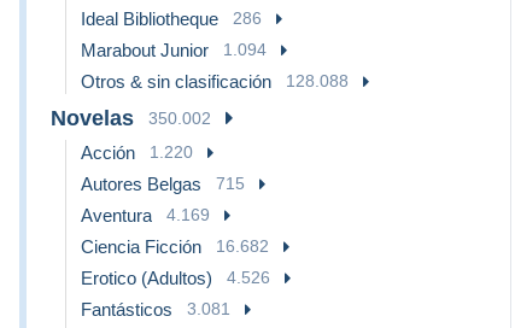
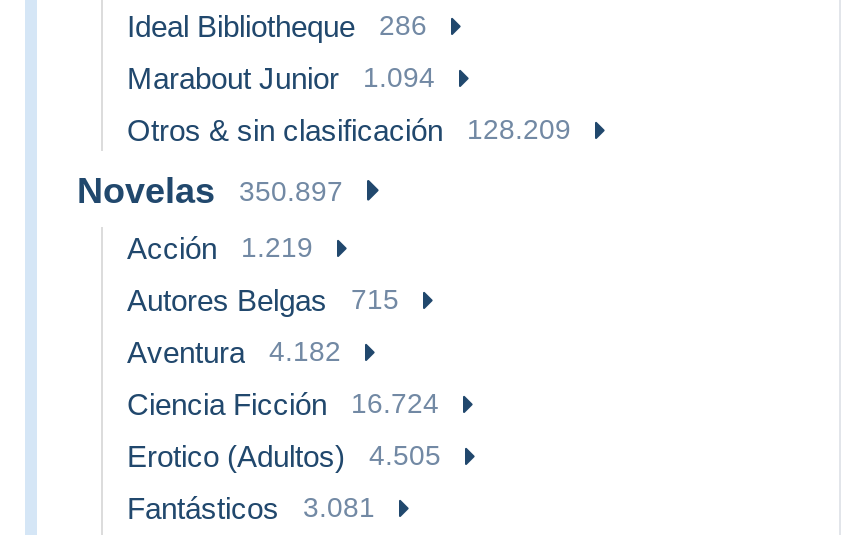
- Otros & sin clasificación 128.088
+ Otros & sin clasificación 128.209

- Novelas 350.002
+ Novelas 350.897

- Acción 1.220
+ Acción 1.219

- Aventura 4.169
+ Aventura 4.182

- Ciencia Ficción 16.682
+ Ciencia Ficción 16.724

- Erotico (Adultos) 4.526
+ Erotico (Adultos) 4.505
